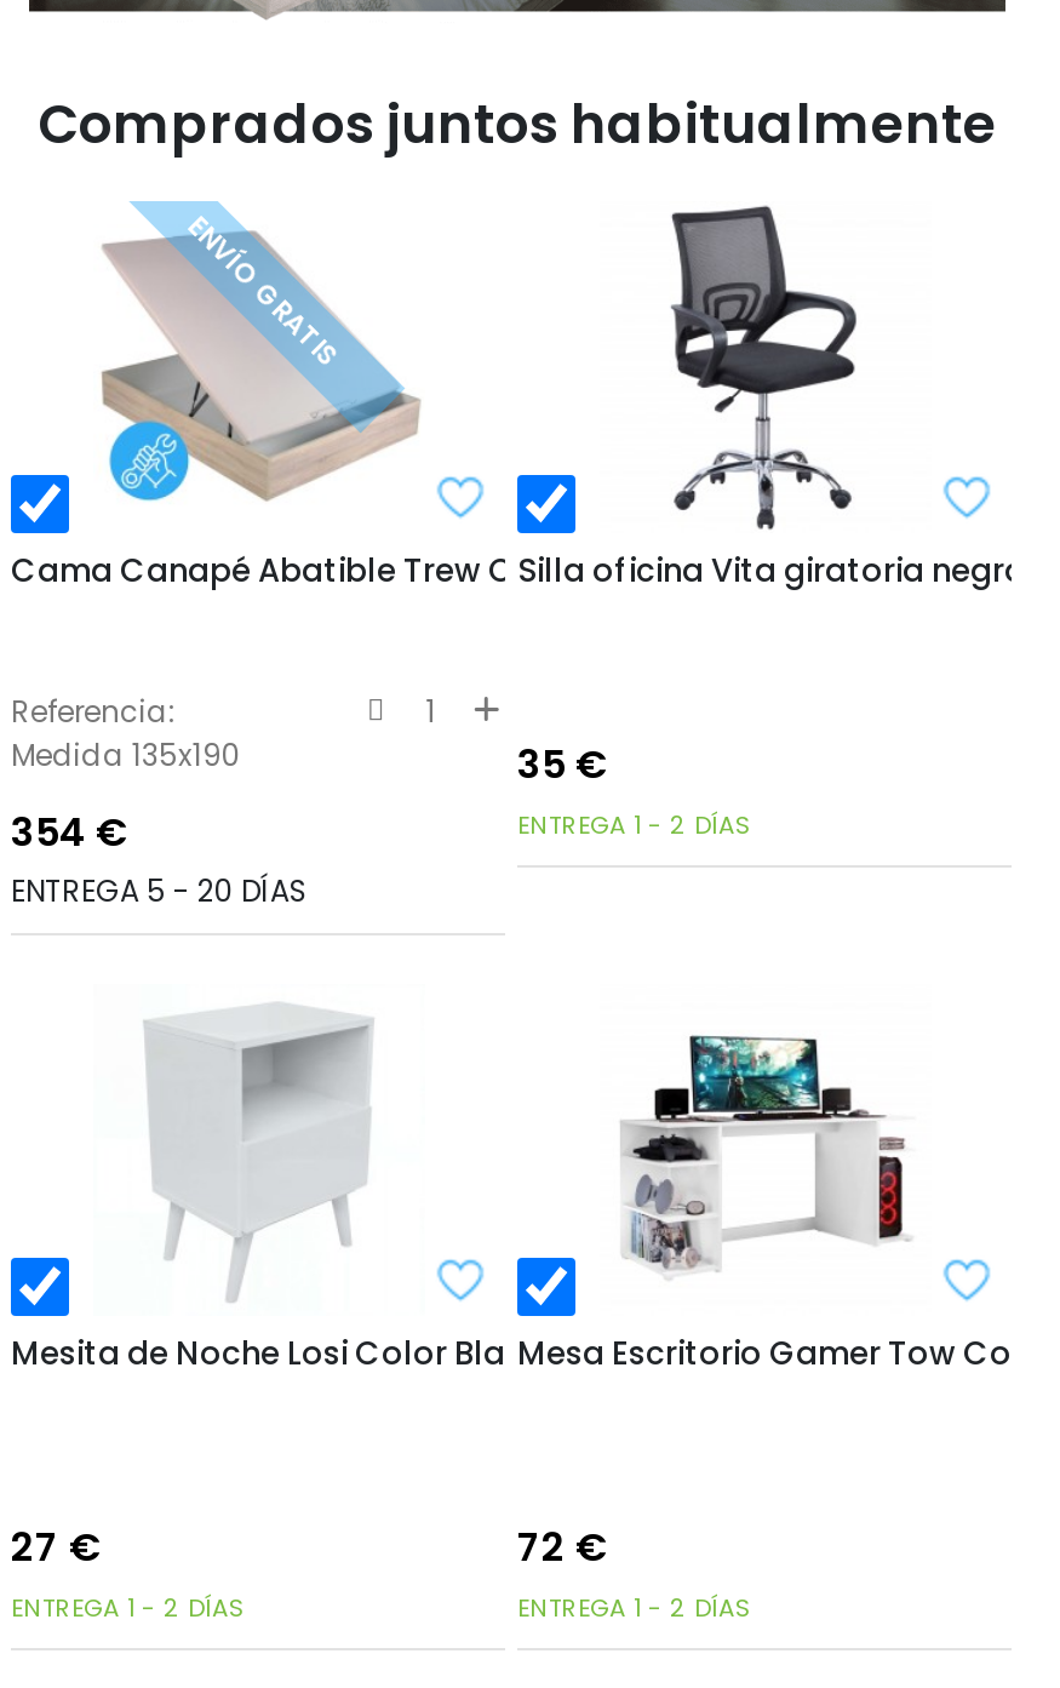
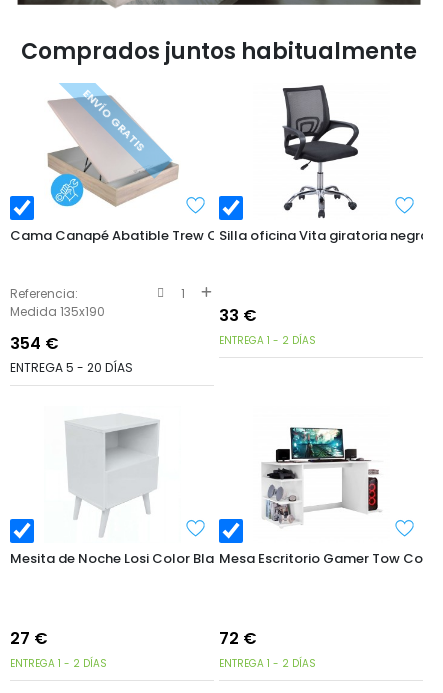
- 35 €
+ 33 €
